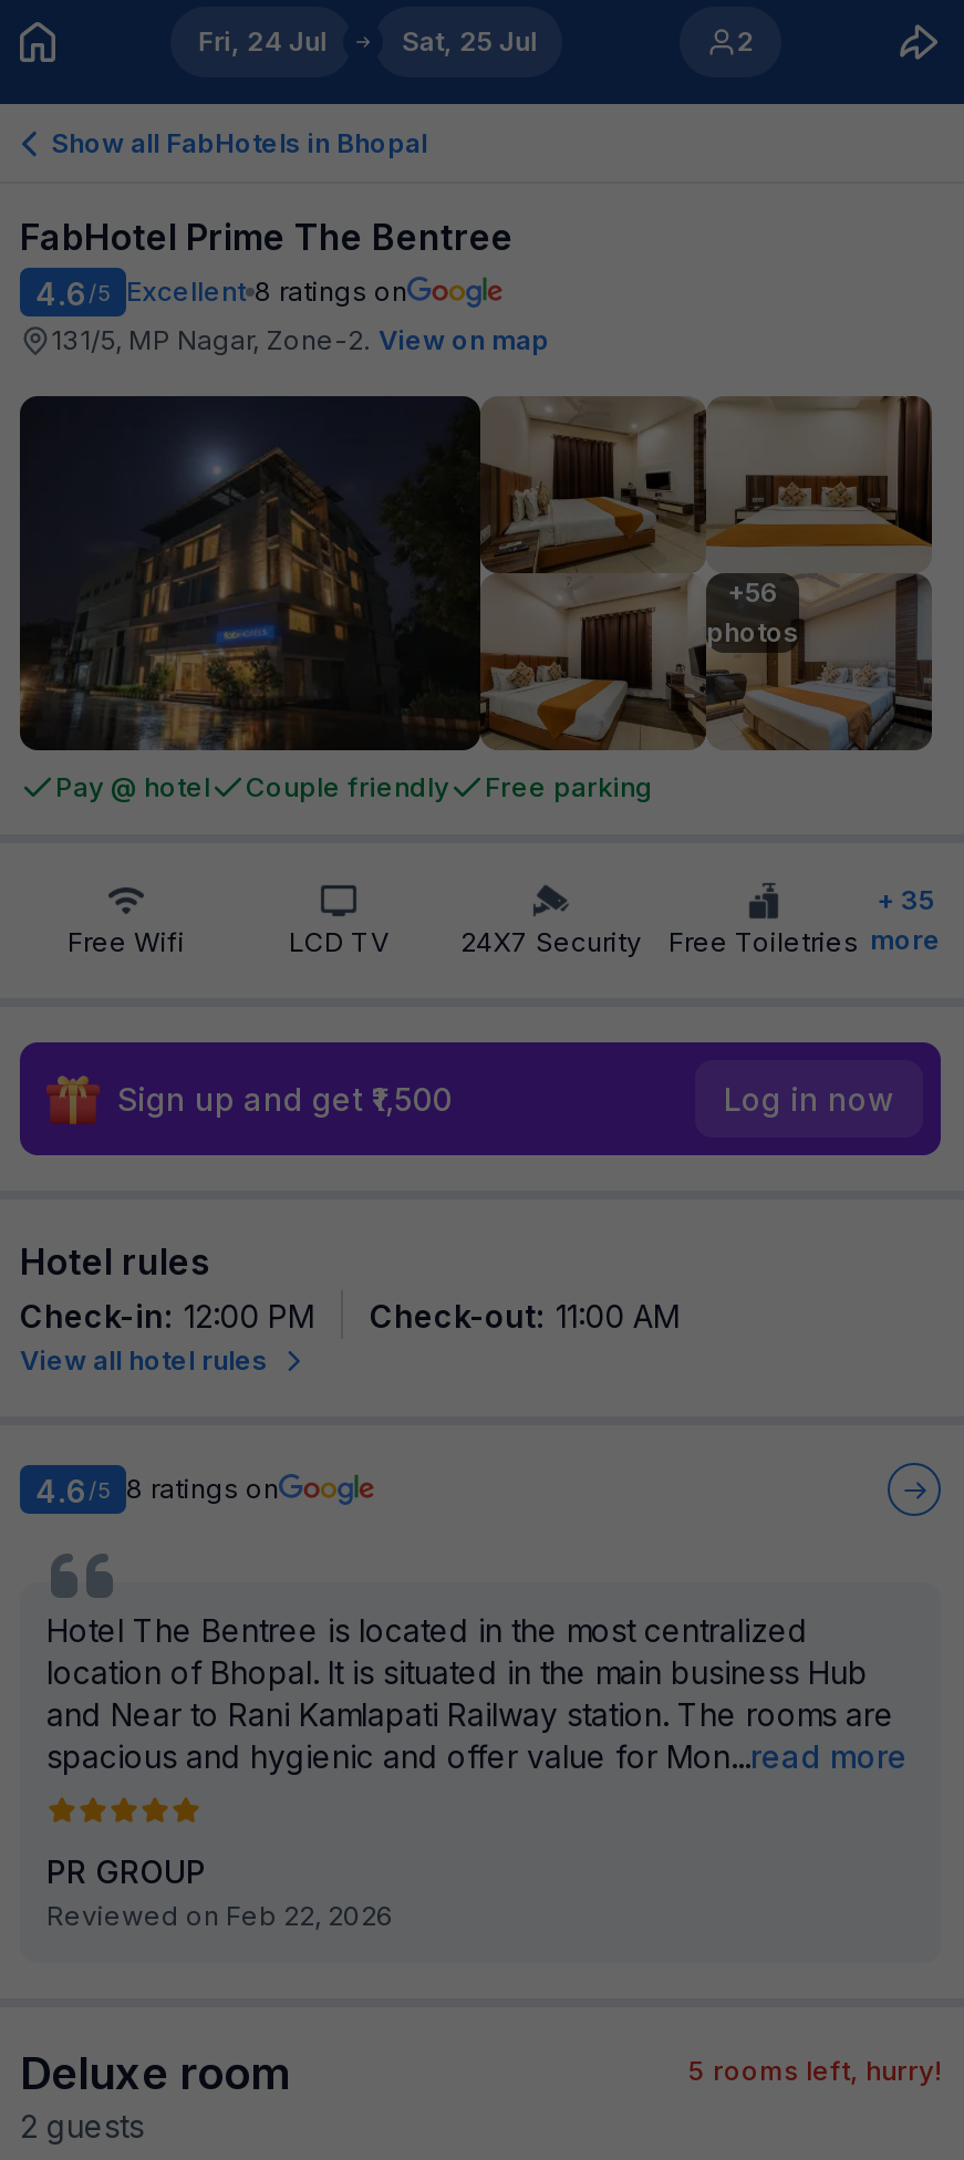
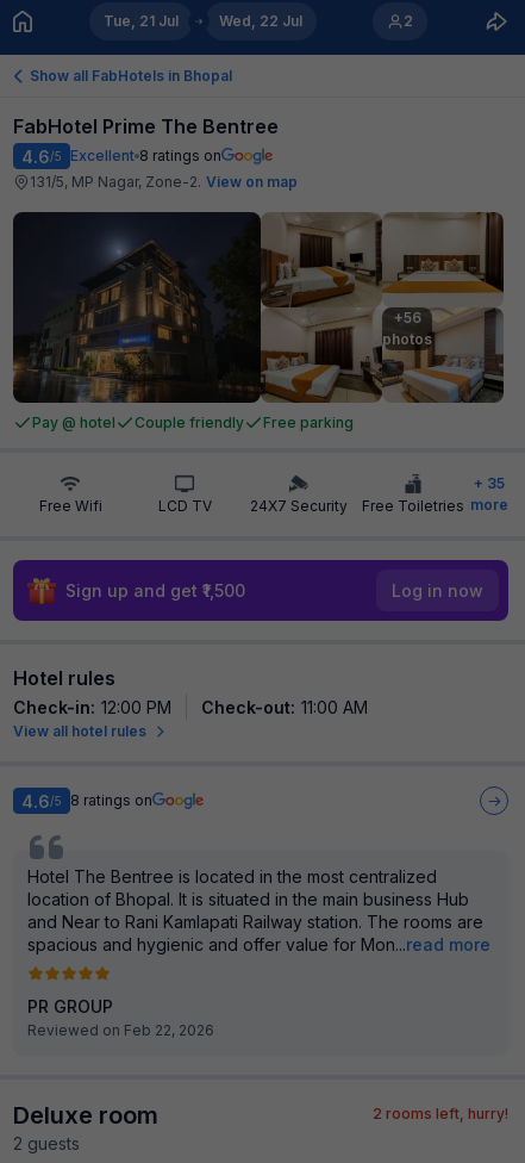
- Fri, 24 Jul
+ Tue, 21 Jul

- Sat, 25 Jul
+ Wed, 22 Jul

- 5 rooms left, hurry!
+ 2 rooms left, hurry!
